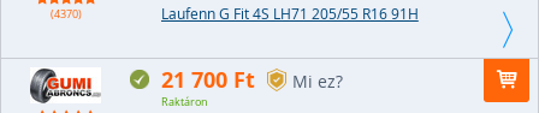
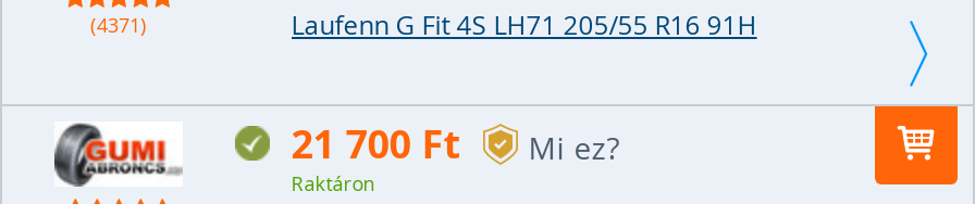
- (4370)
+ (4371)
